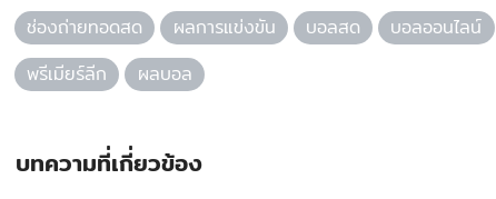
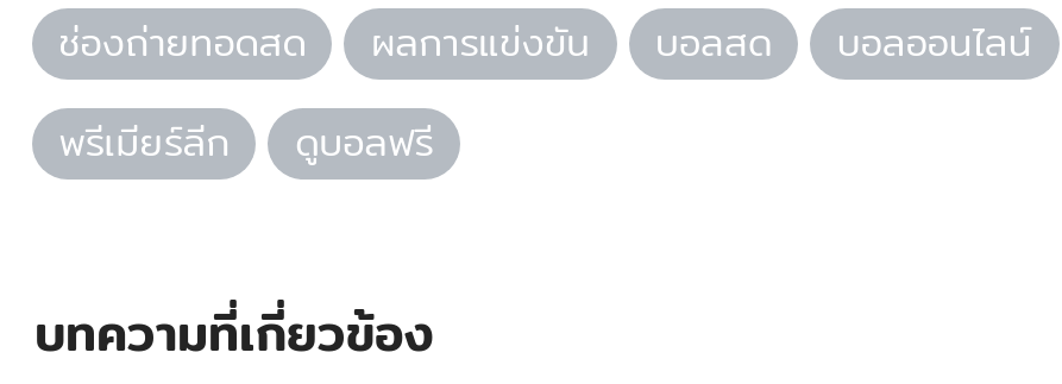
- ผลบอล
+ ดูบอลฟรี
